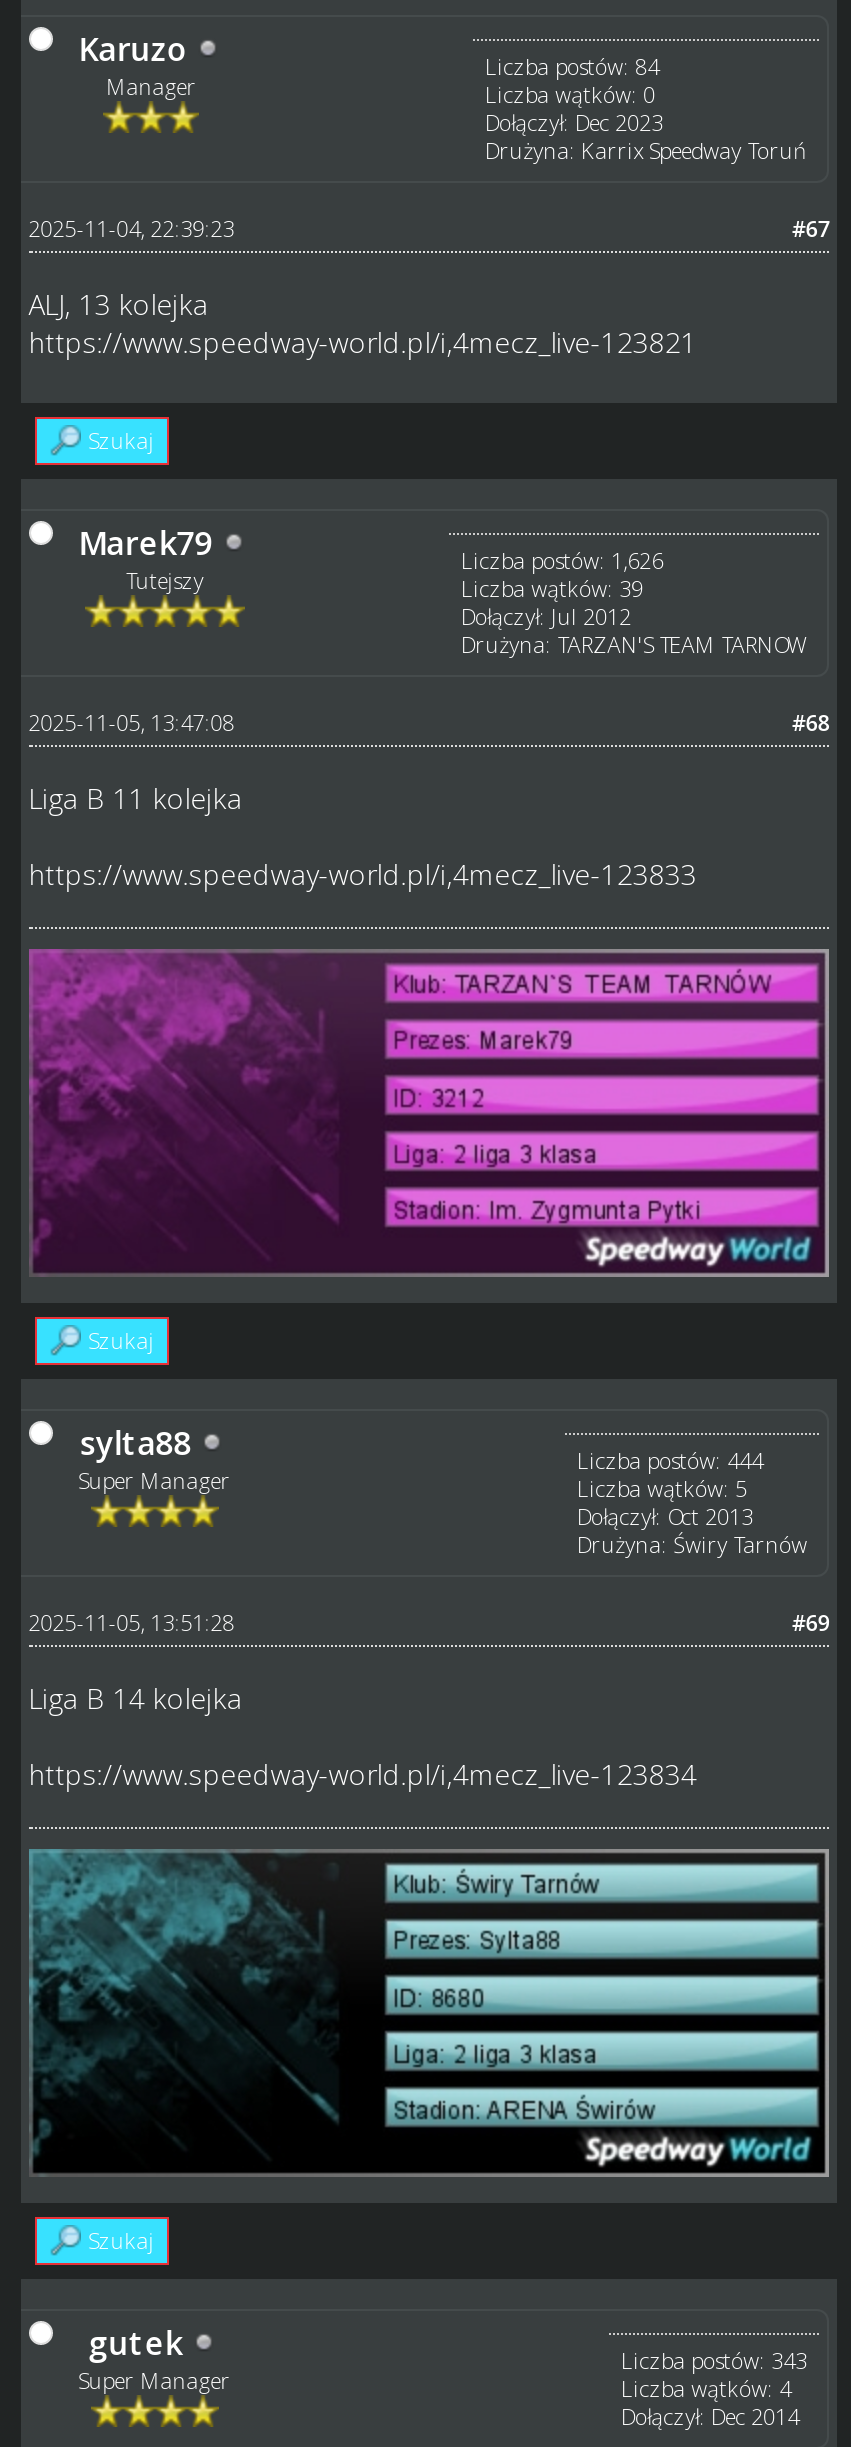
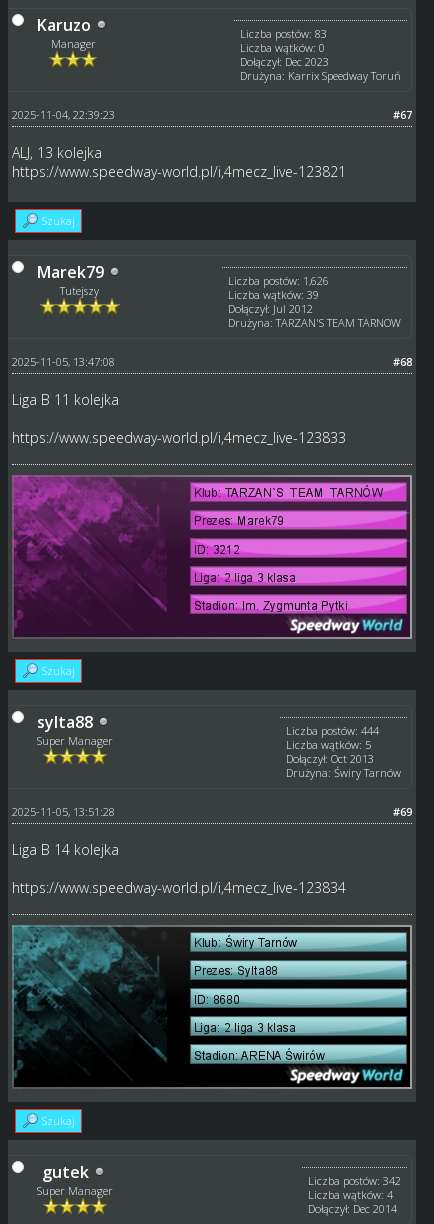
- Liczba postów: 84
+ Liczba postów: 83

- Liczba postów: 343
+ Liczba postów: 342
